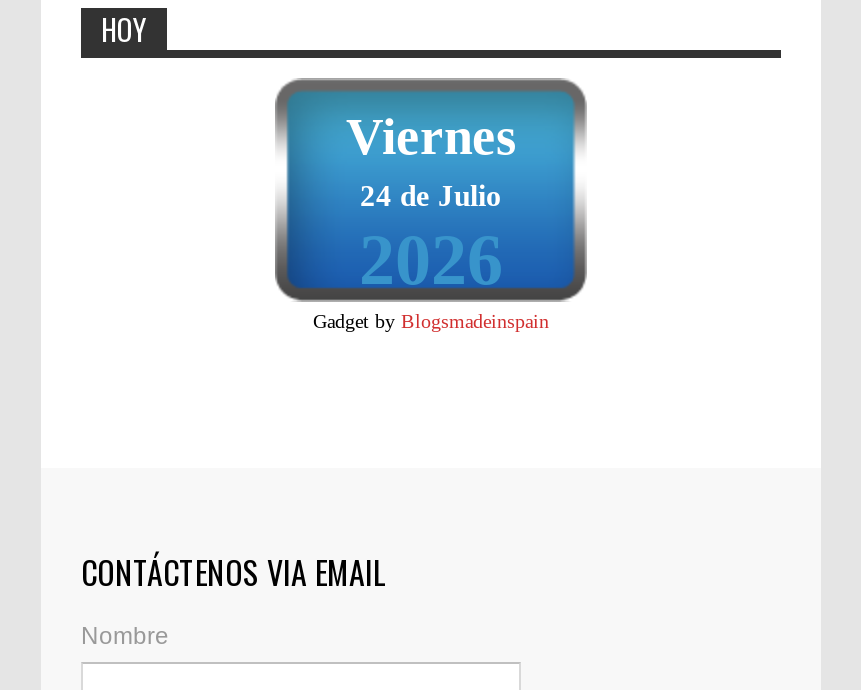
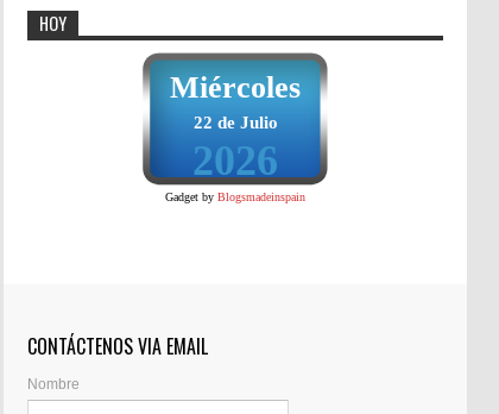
- Viernes
- 24 de Julio
+ Miércoles
+ 22 de Julio
